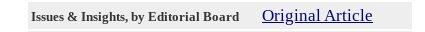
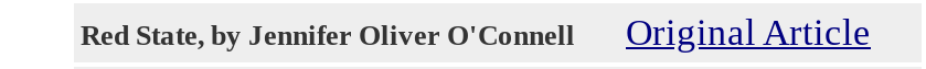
- Issues & Insights, by Editorial Board
+ Red State, by Jennifer Oliver O'Connell
